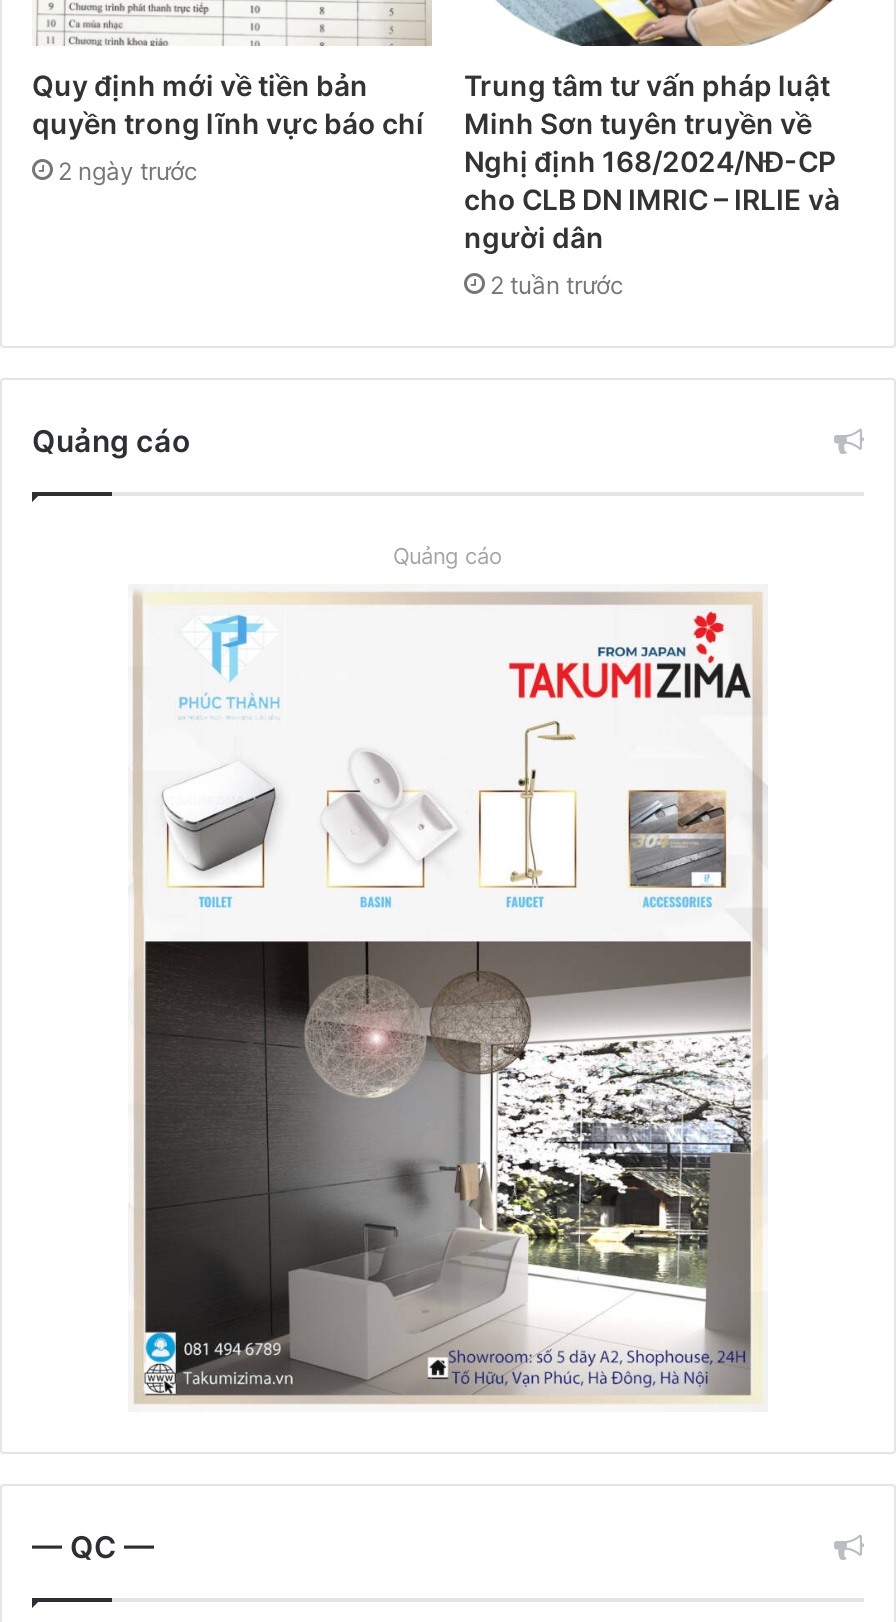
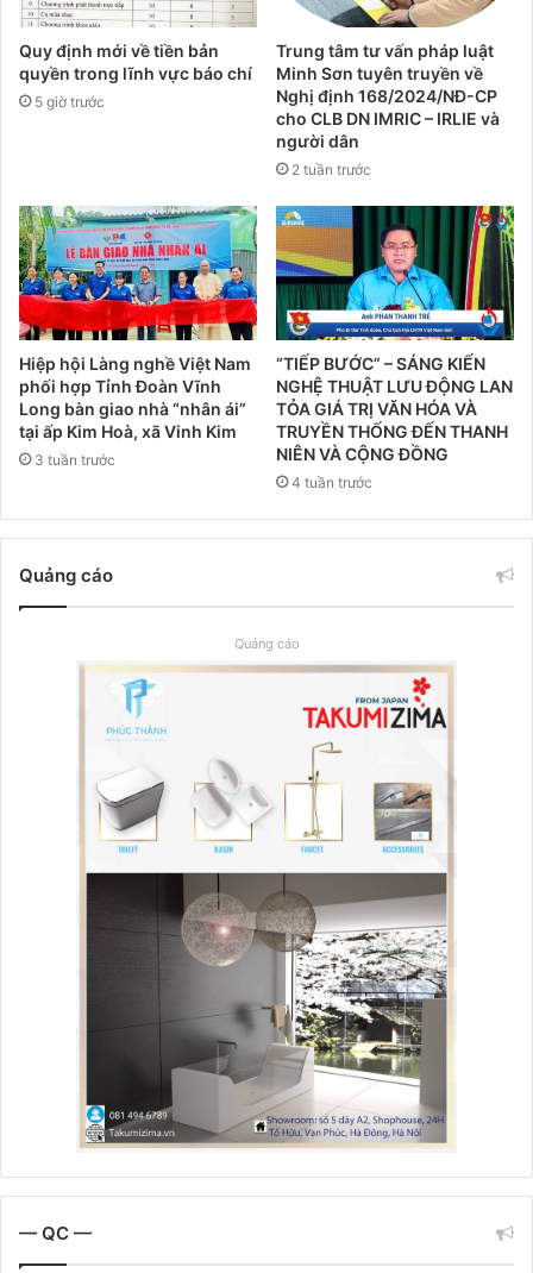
- 2 ngày trước
+ 5 giờ trước

+ [image]
+ Hiệp hội Làng nghề Việt Nam
+ phối hợp Tỉnh Đoàn Vĩnh
+ Long bàn giao nhà “nhân ái”
+ tại ấp Kim Hoà, xã Vinh Kim
+ 3 tuần trước

+ [image]
+ “TIẾP BƯỚC” – SÁNG KIẾN
+ NGHỆ THUẬT LƯU ĐỘNG LAN
+ TỎA GIÁ TRỊ VĂN HÓA VÀ
+ TRUYỀN THỐNG ĐẾN THANH
+ NIÊN VÀ CỘNG ĐỒNG
+ 4 tuần trước
